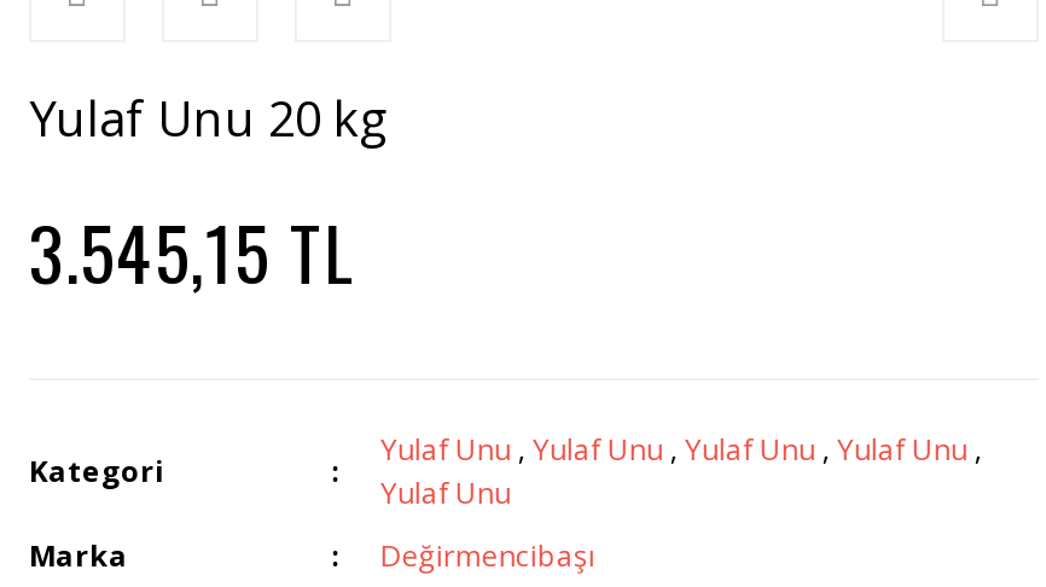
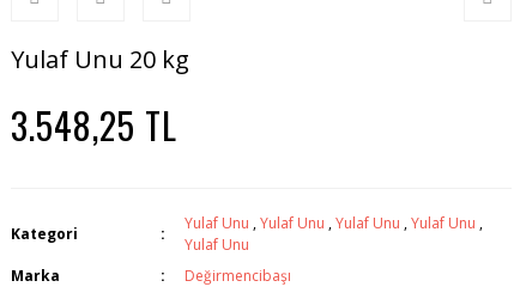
- 3.545,15 TL
+ 3.548,25 TL
